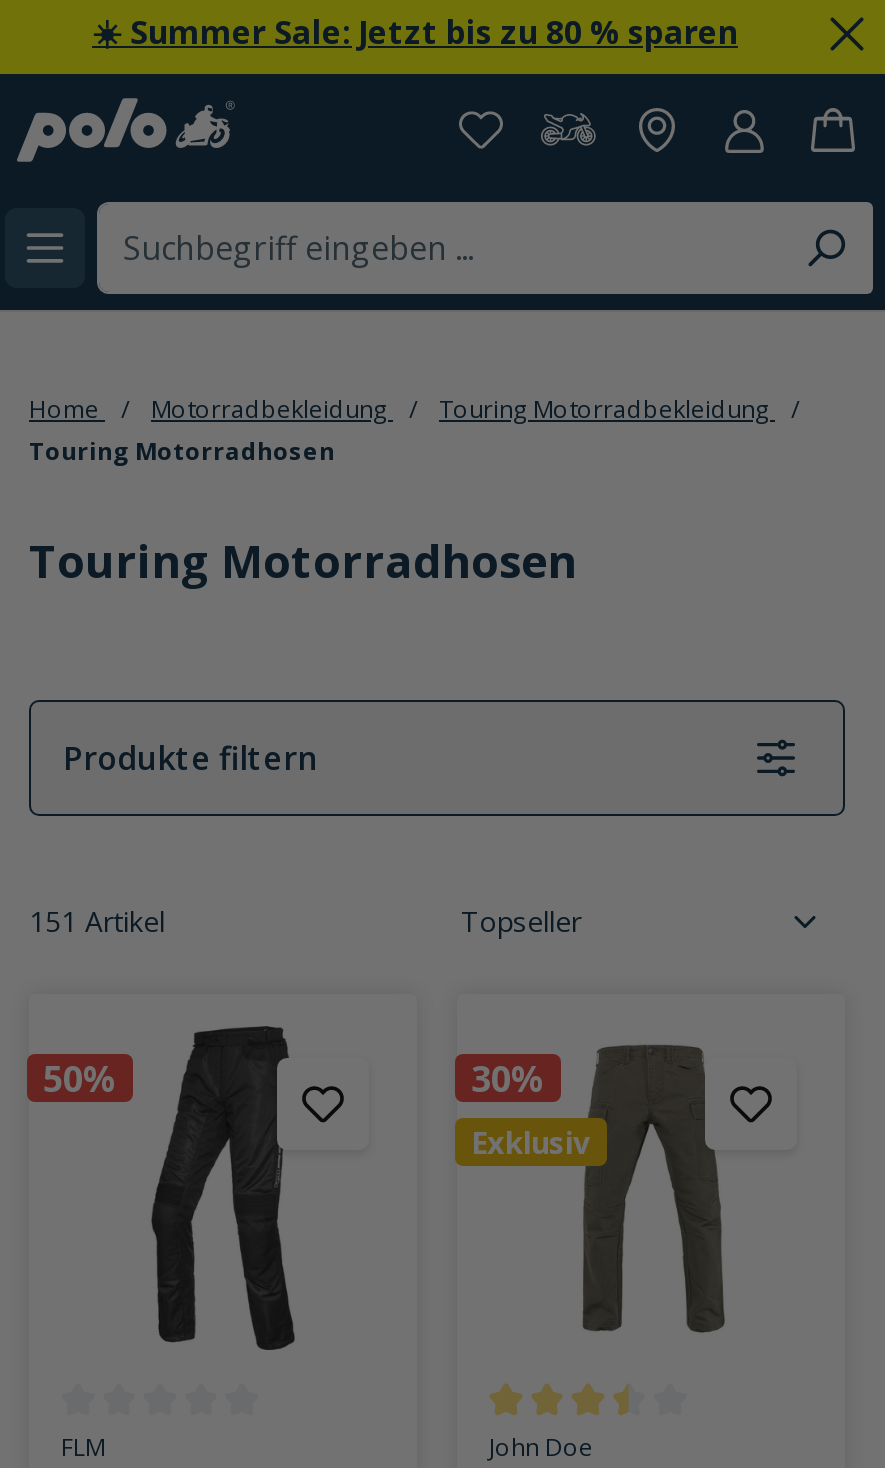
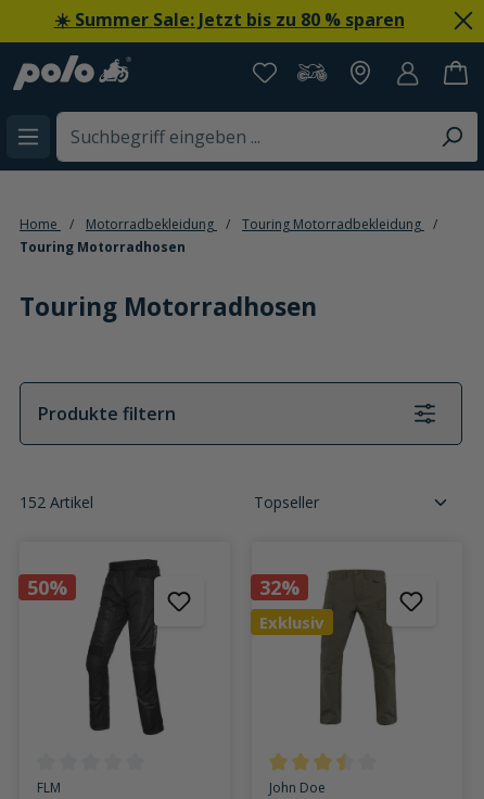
- 151 Artikel
+ 152 Artikel

- 30%
+ 32%
